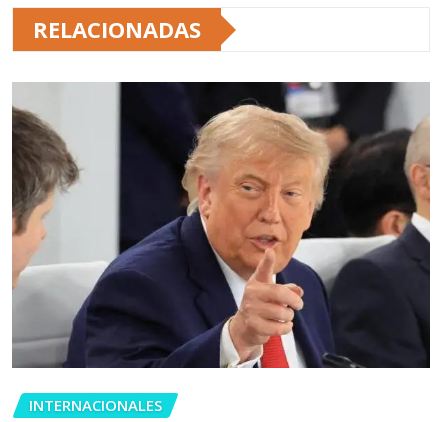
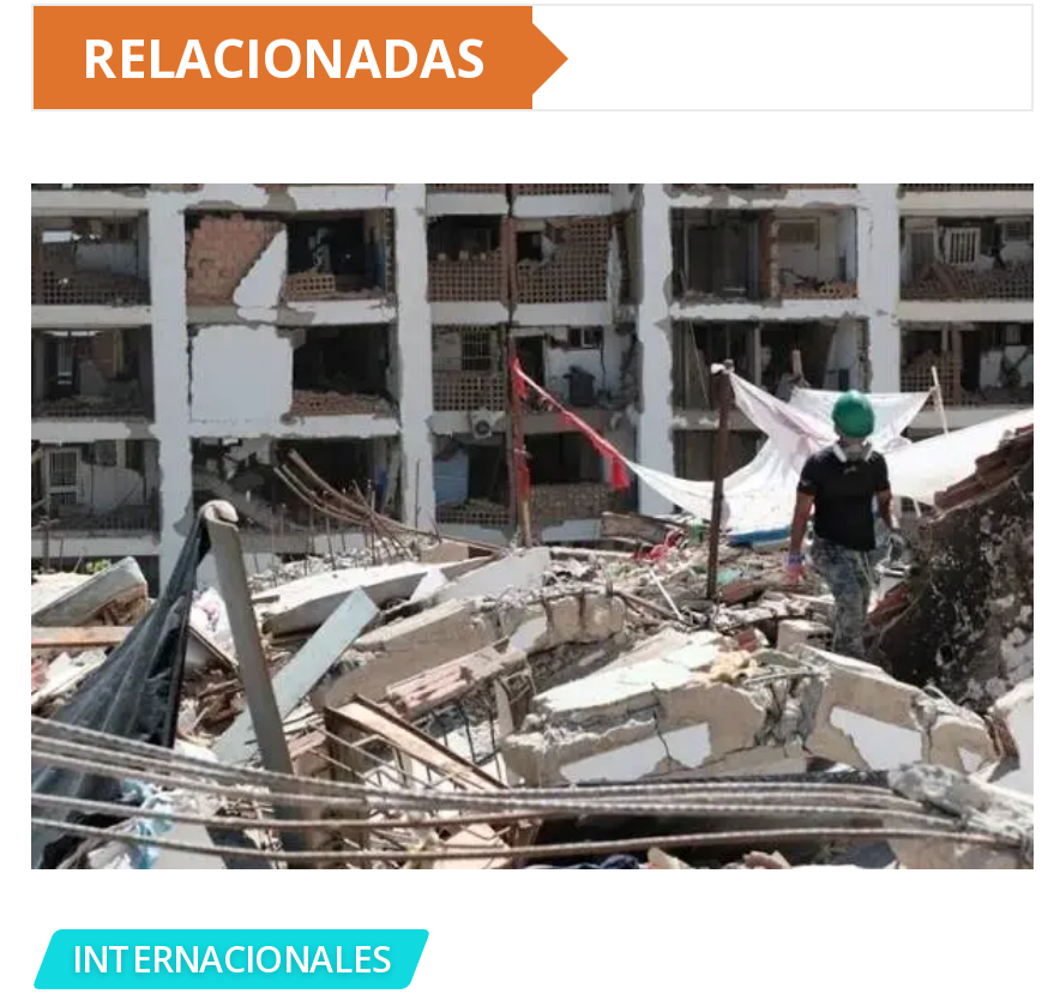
- [image]
+ [image]
